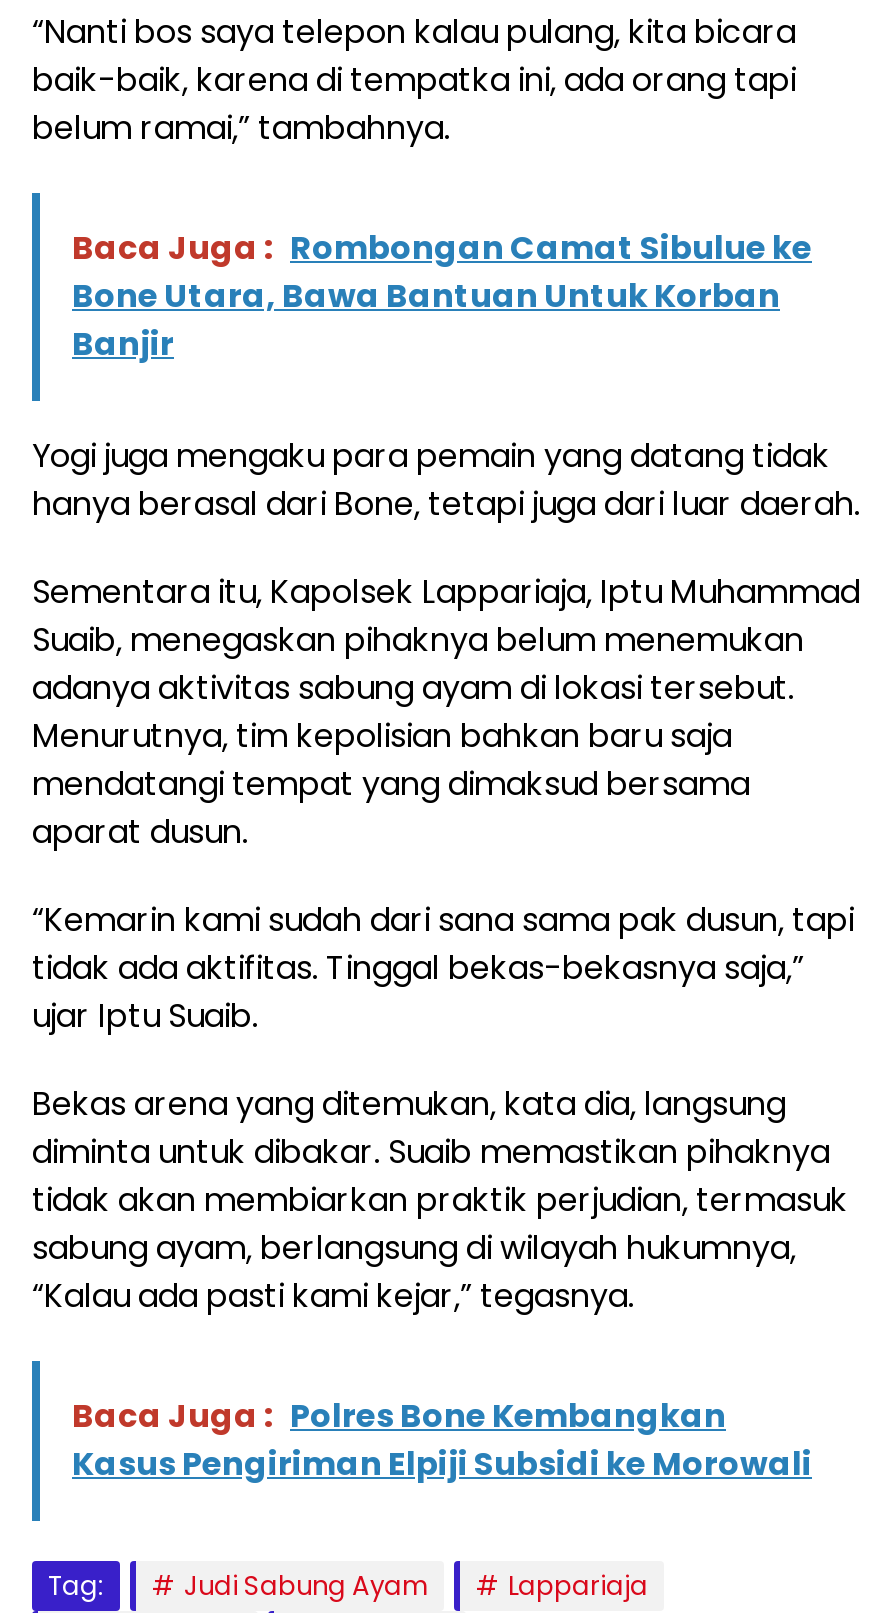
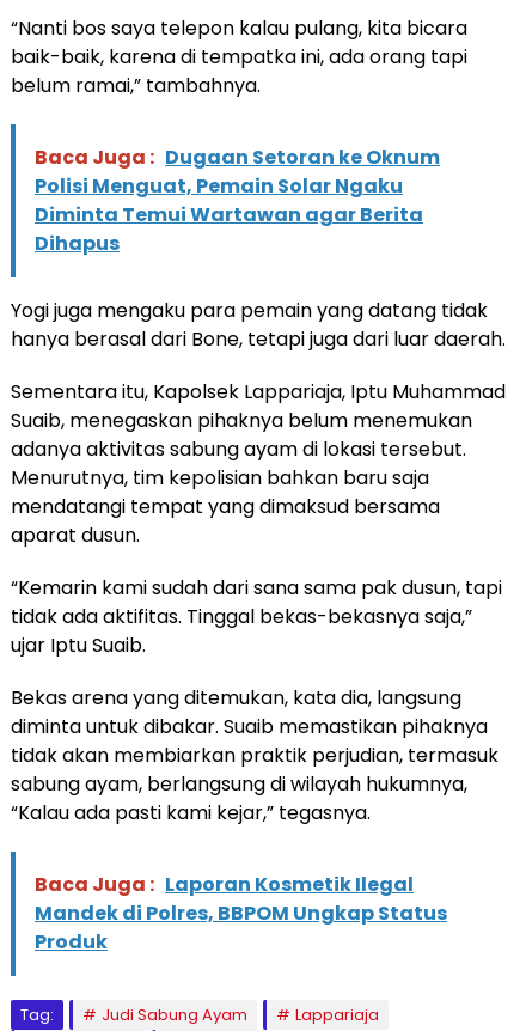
- Baca Juga : Rombongan Camat Sibulue ke
- Bone Utara, Bawa Bantuan Untuk Korban
- Banjir
+ Baca Juga : Dugaan Setoran ke Oknum
+ Polisi Menguat, Pemain Solar Ngaku
+ Diminta Temui Wartawan agar Berita
+ Dihapus

- Baca Juga : Polres Bone Kembangkan
- Kasus Pengiriman Elpiji Subsidi ke Morowali
+ Baca Juga : Laporan Kosmetik Ilegal
+ Mandek di Polres, BBPOM Ungkap Status
+ Produk
